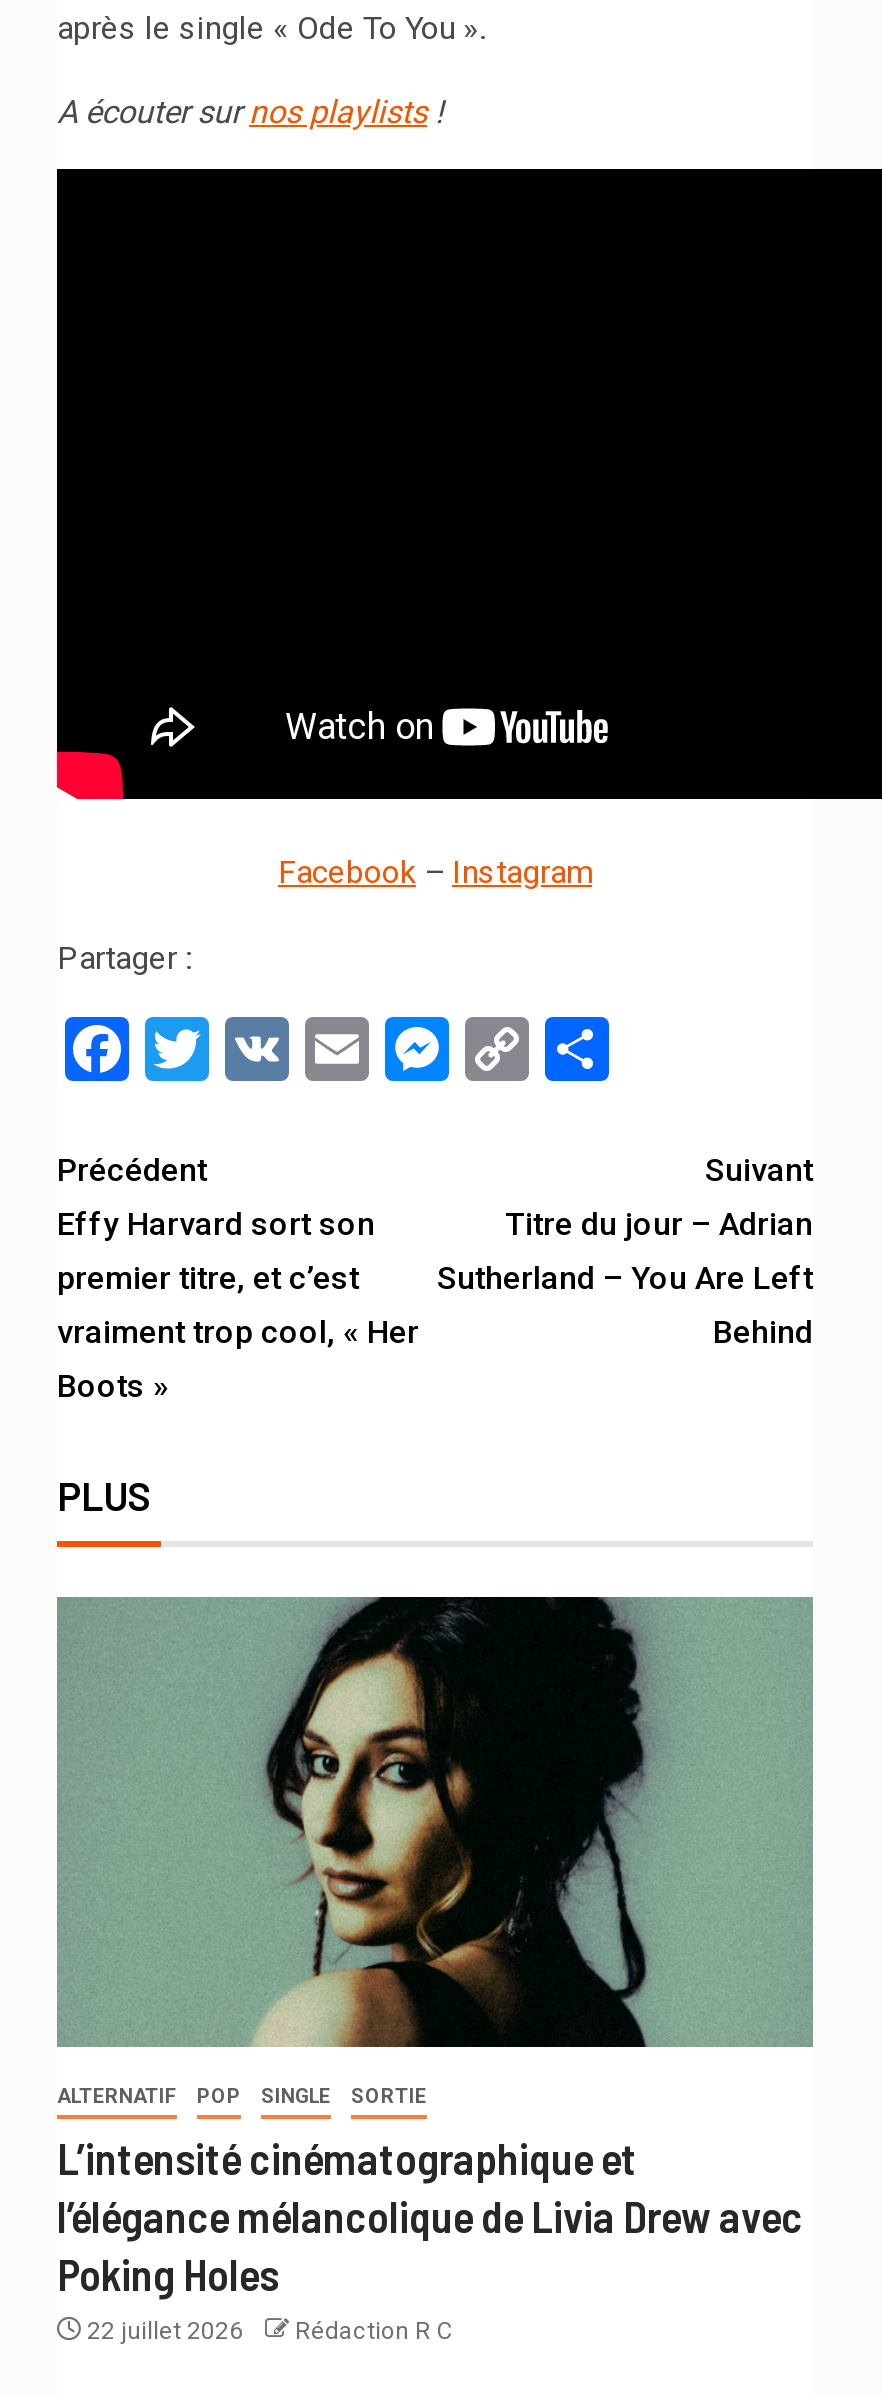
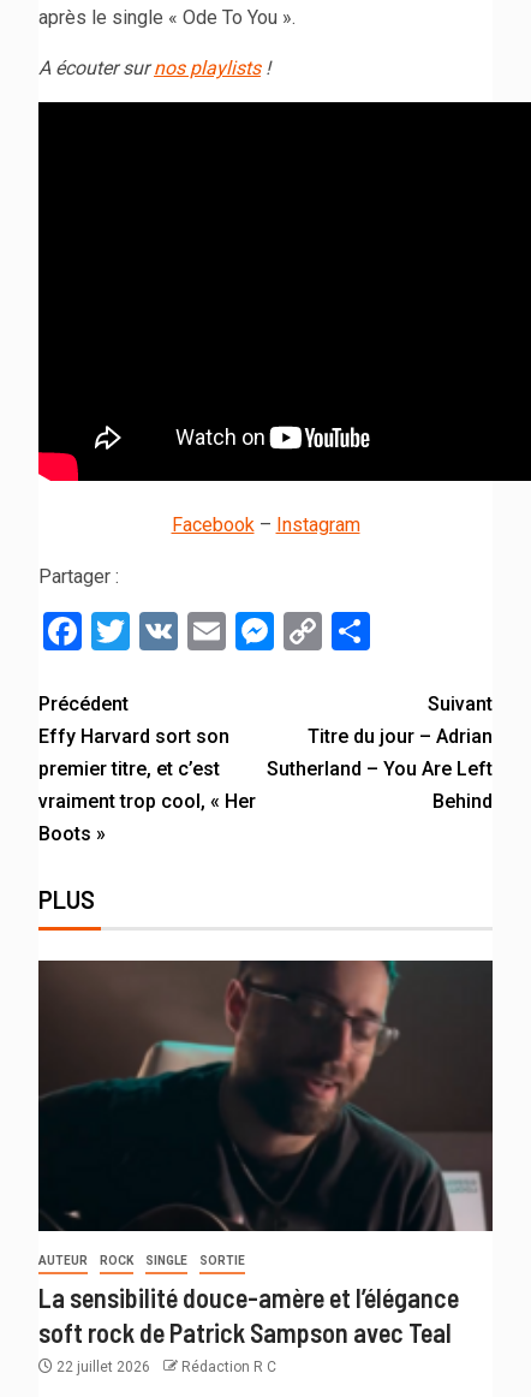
- [image]
- ALTERNATIF
- POP
+ [image]
+ AUTEUR
+ ROCK

- L’intensité cinématographique et
- l’élégance mélancolique de Livia Drew avec
- Poking Holes
+ La sensibilité douce-amère et l’élégance
+ soft rock de Patrick Sampson avec Teal
